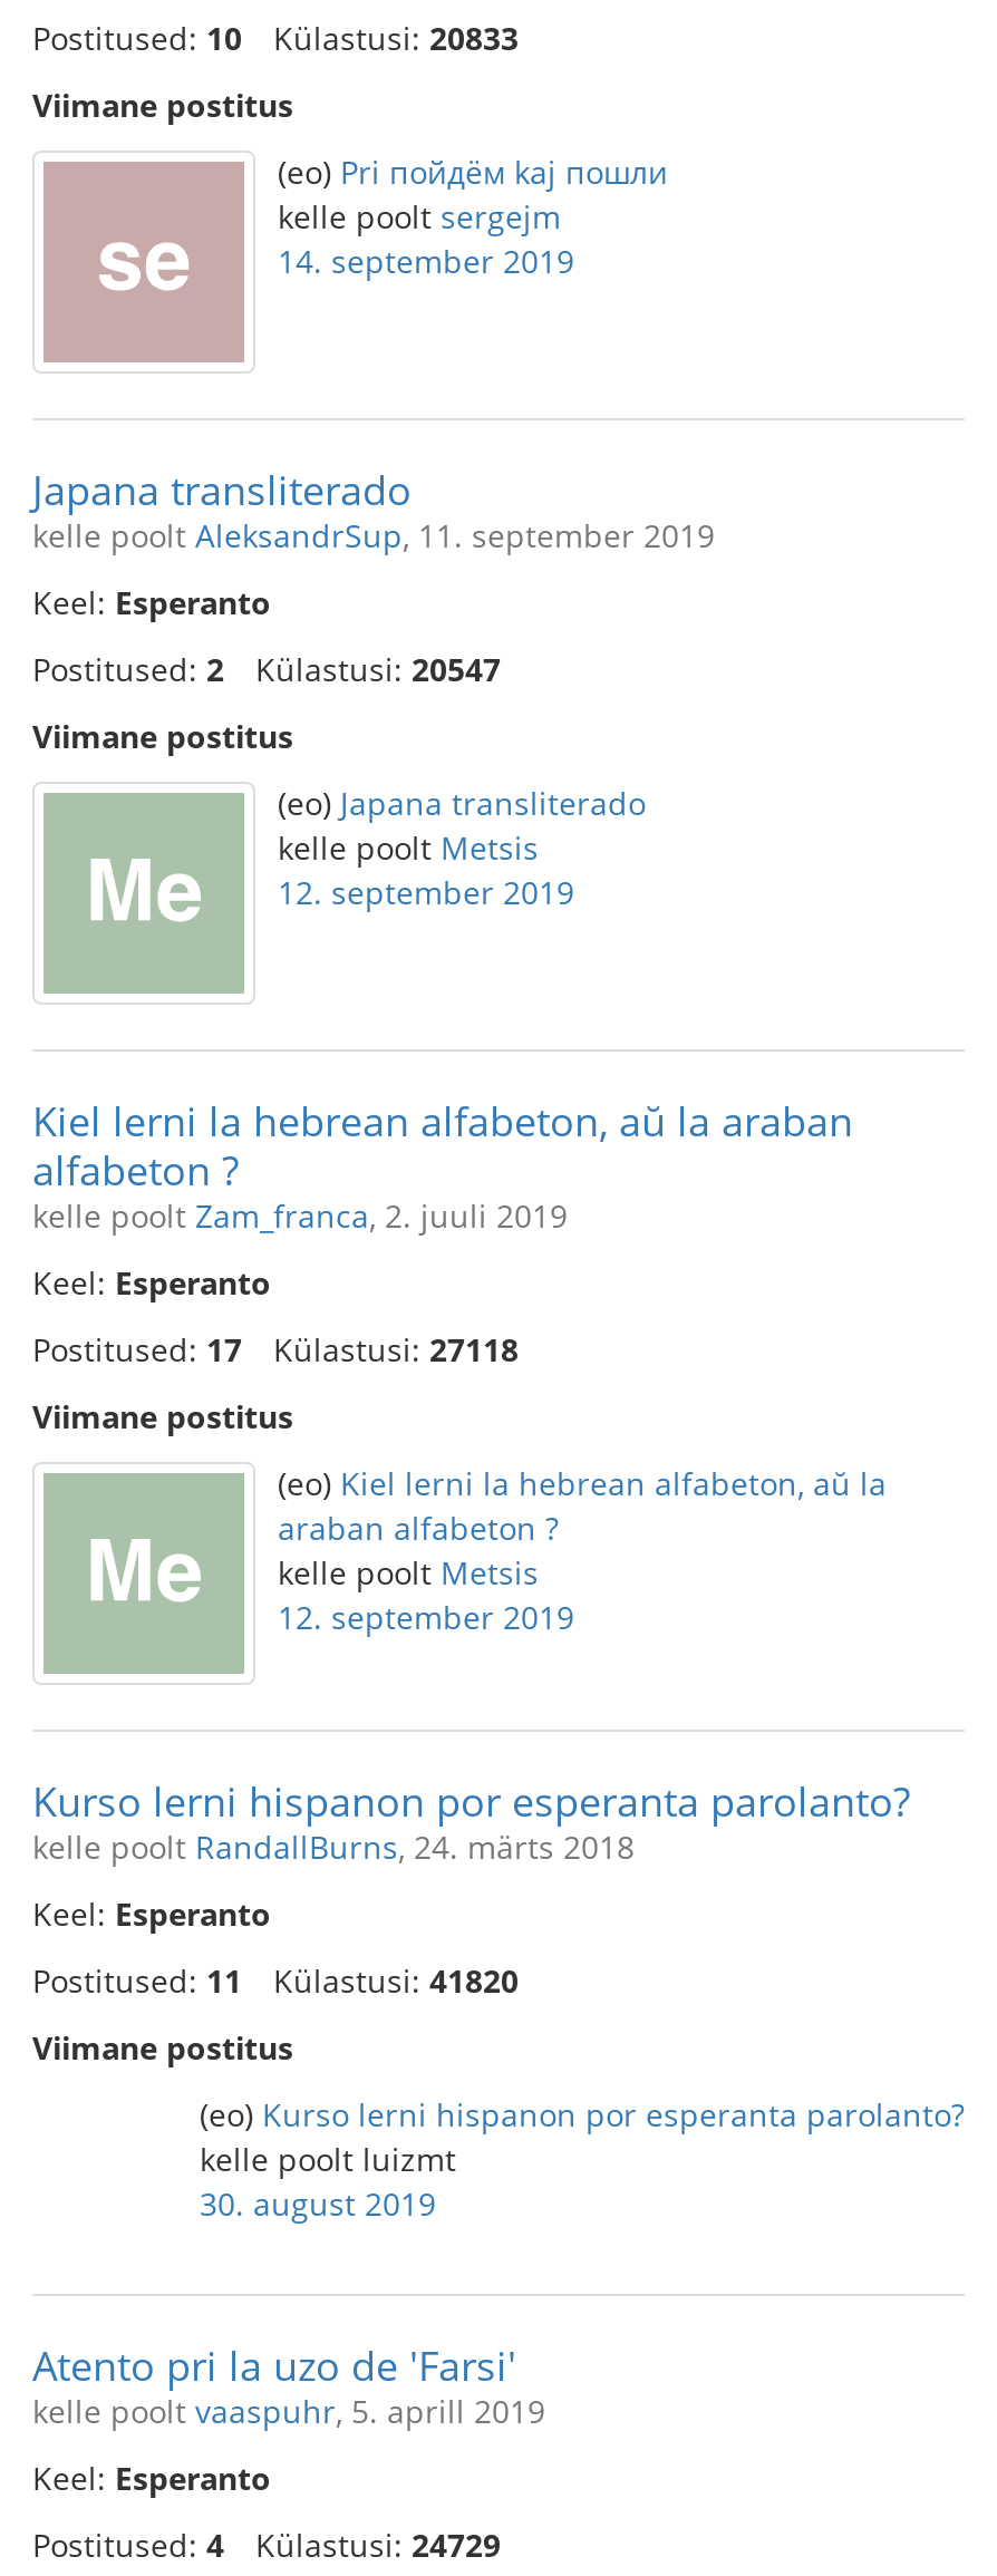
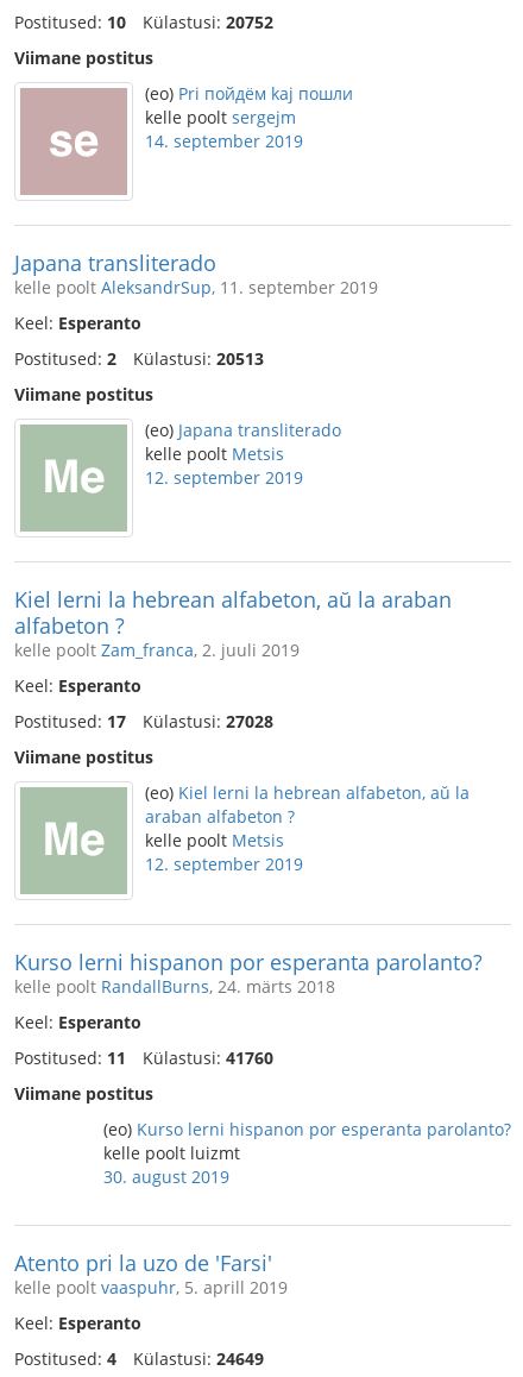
- Postitused: 10 Külastusi: 20833
+ Postitused: 10 Külastusi: 20752

- Postitused: 2 Külastusi: 20547
+ Postitused: 2 Külastusi: 20513

- Postitused: 17 Külastusi: 27118
+ Postitused: 17 Külastusi: 27028

- Postitused: 11 Külastusi: 41820
+ Postitused: 11 Külastusi: 41760

- Postitused: 4 Külastusi: 24729
+ Postitused: 4 Külastusi: 24649
